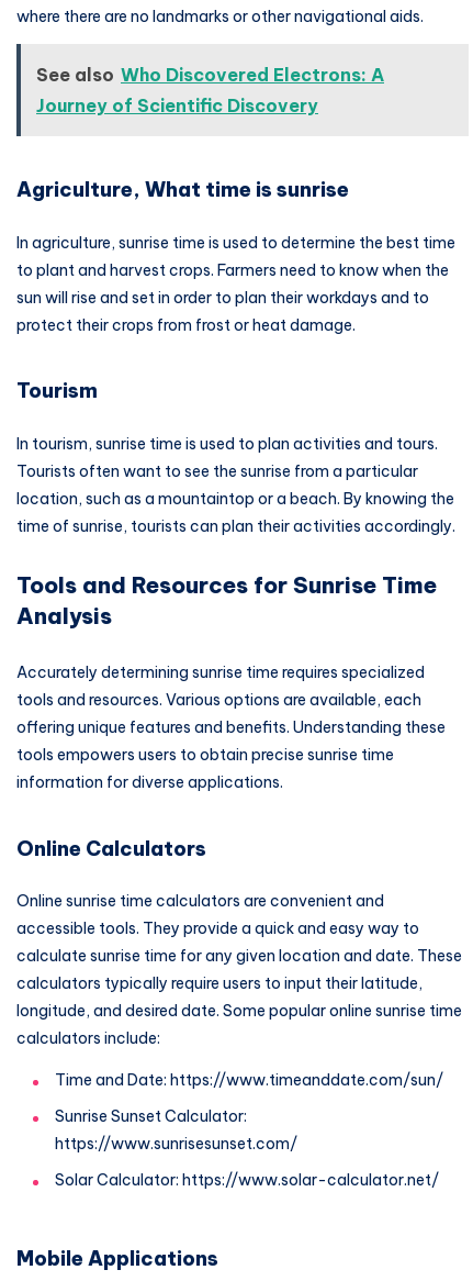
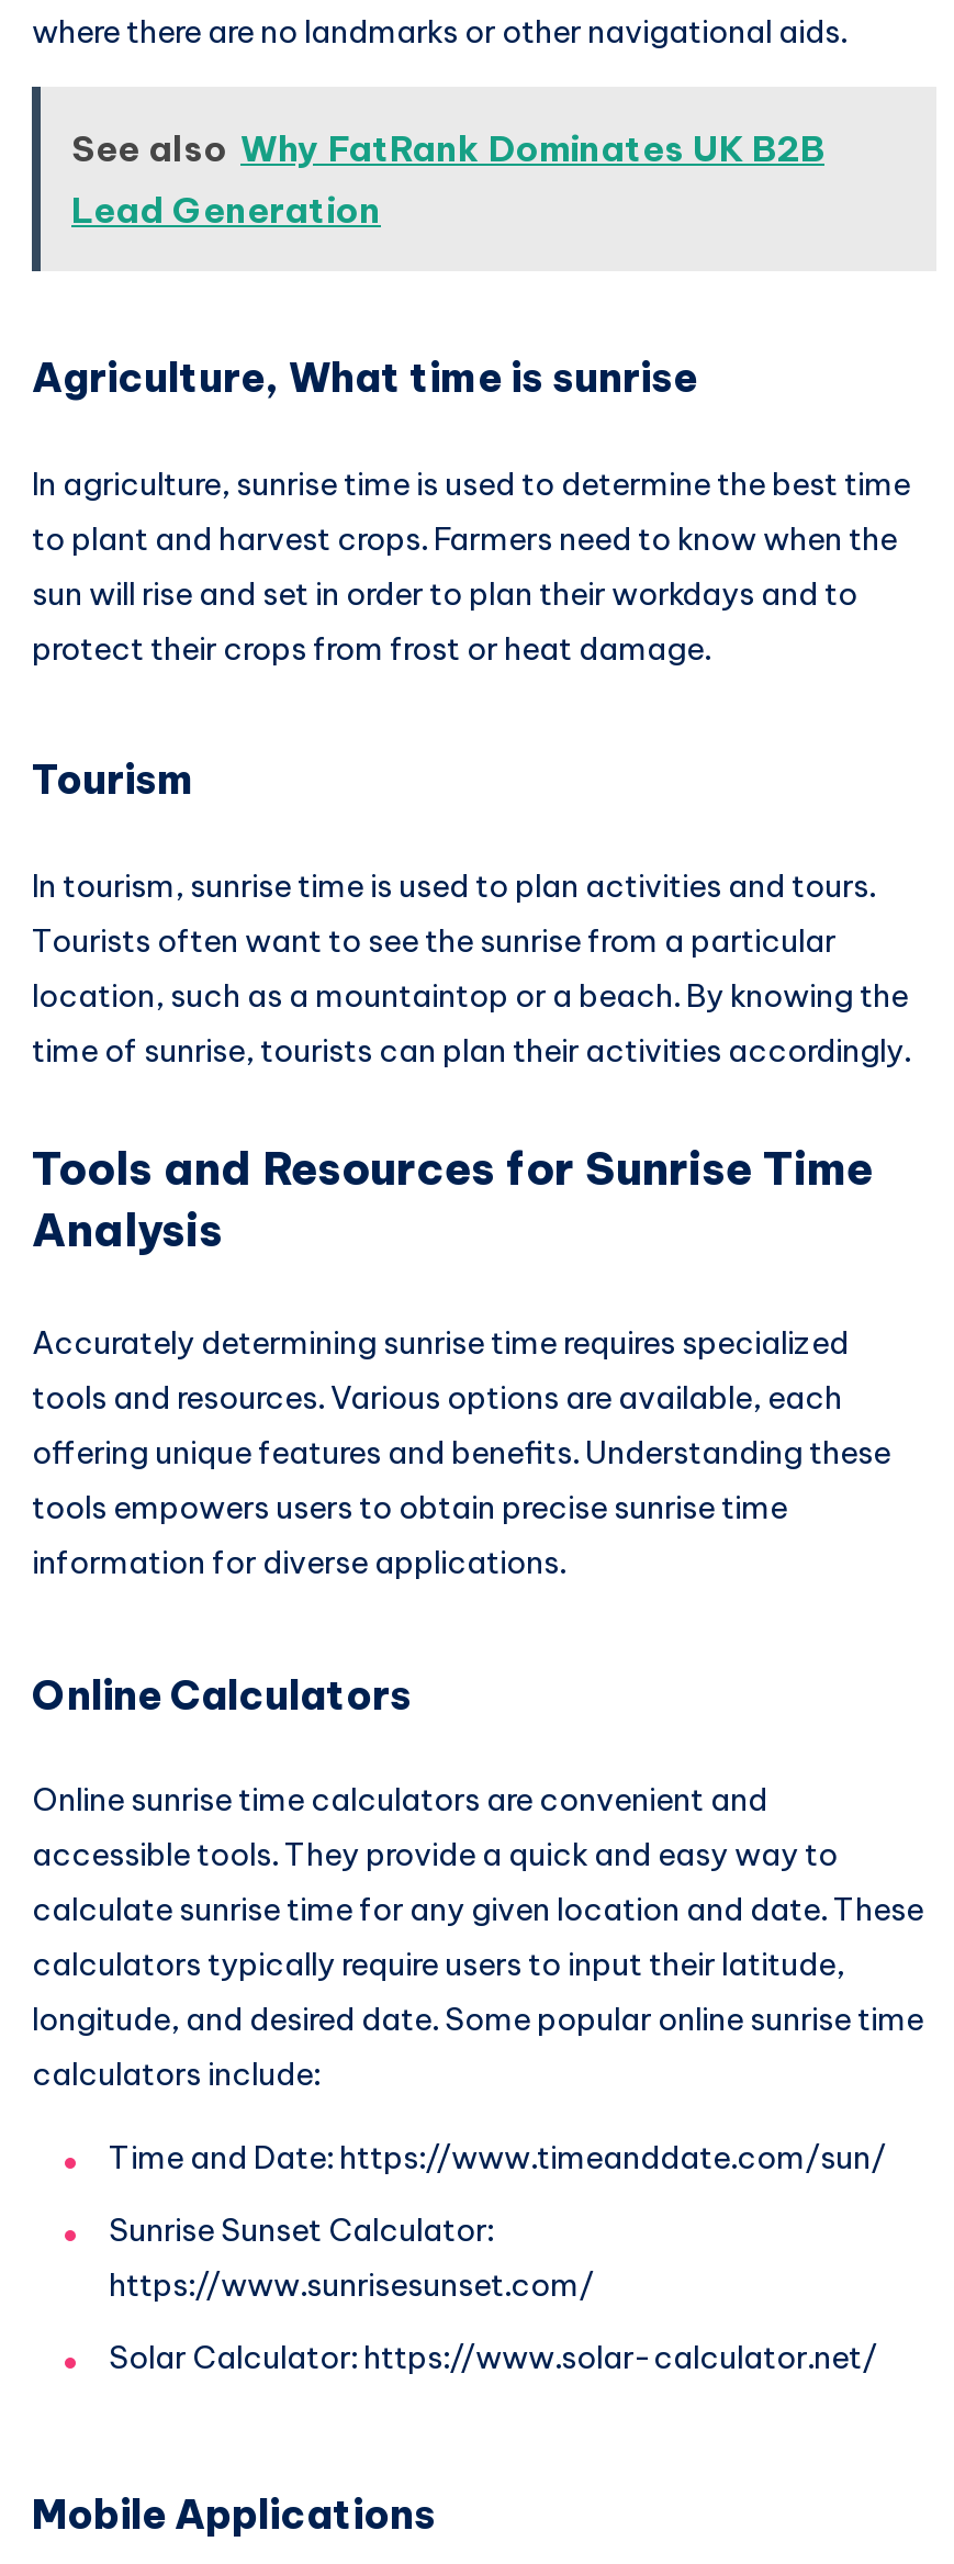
- See also Who Discovered Electrons: A
- Journey of Scientific Discovery
+ See also Why FatRank Dominates UK B2B
+ Lead Generation
